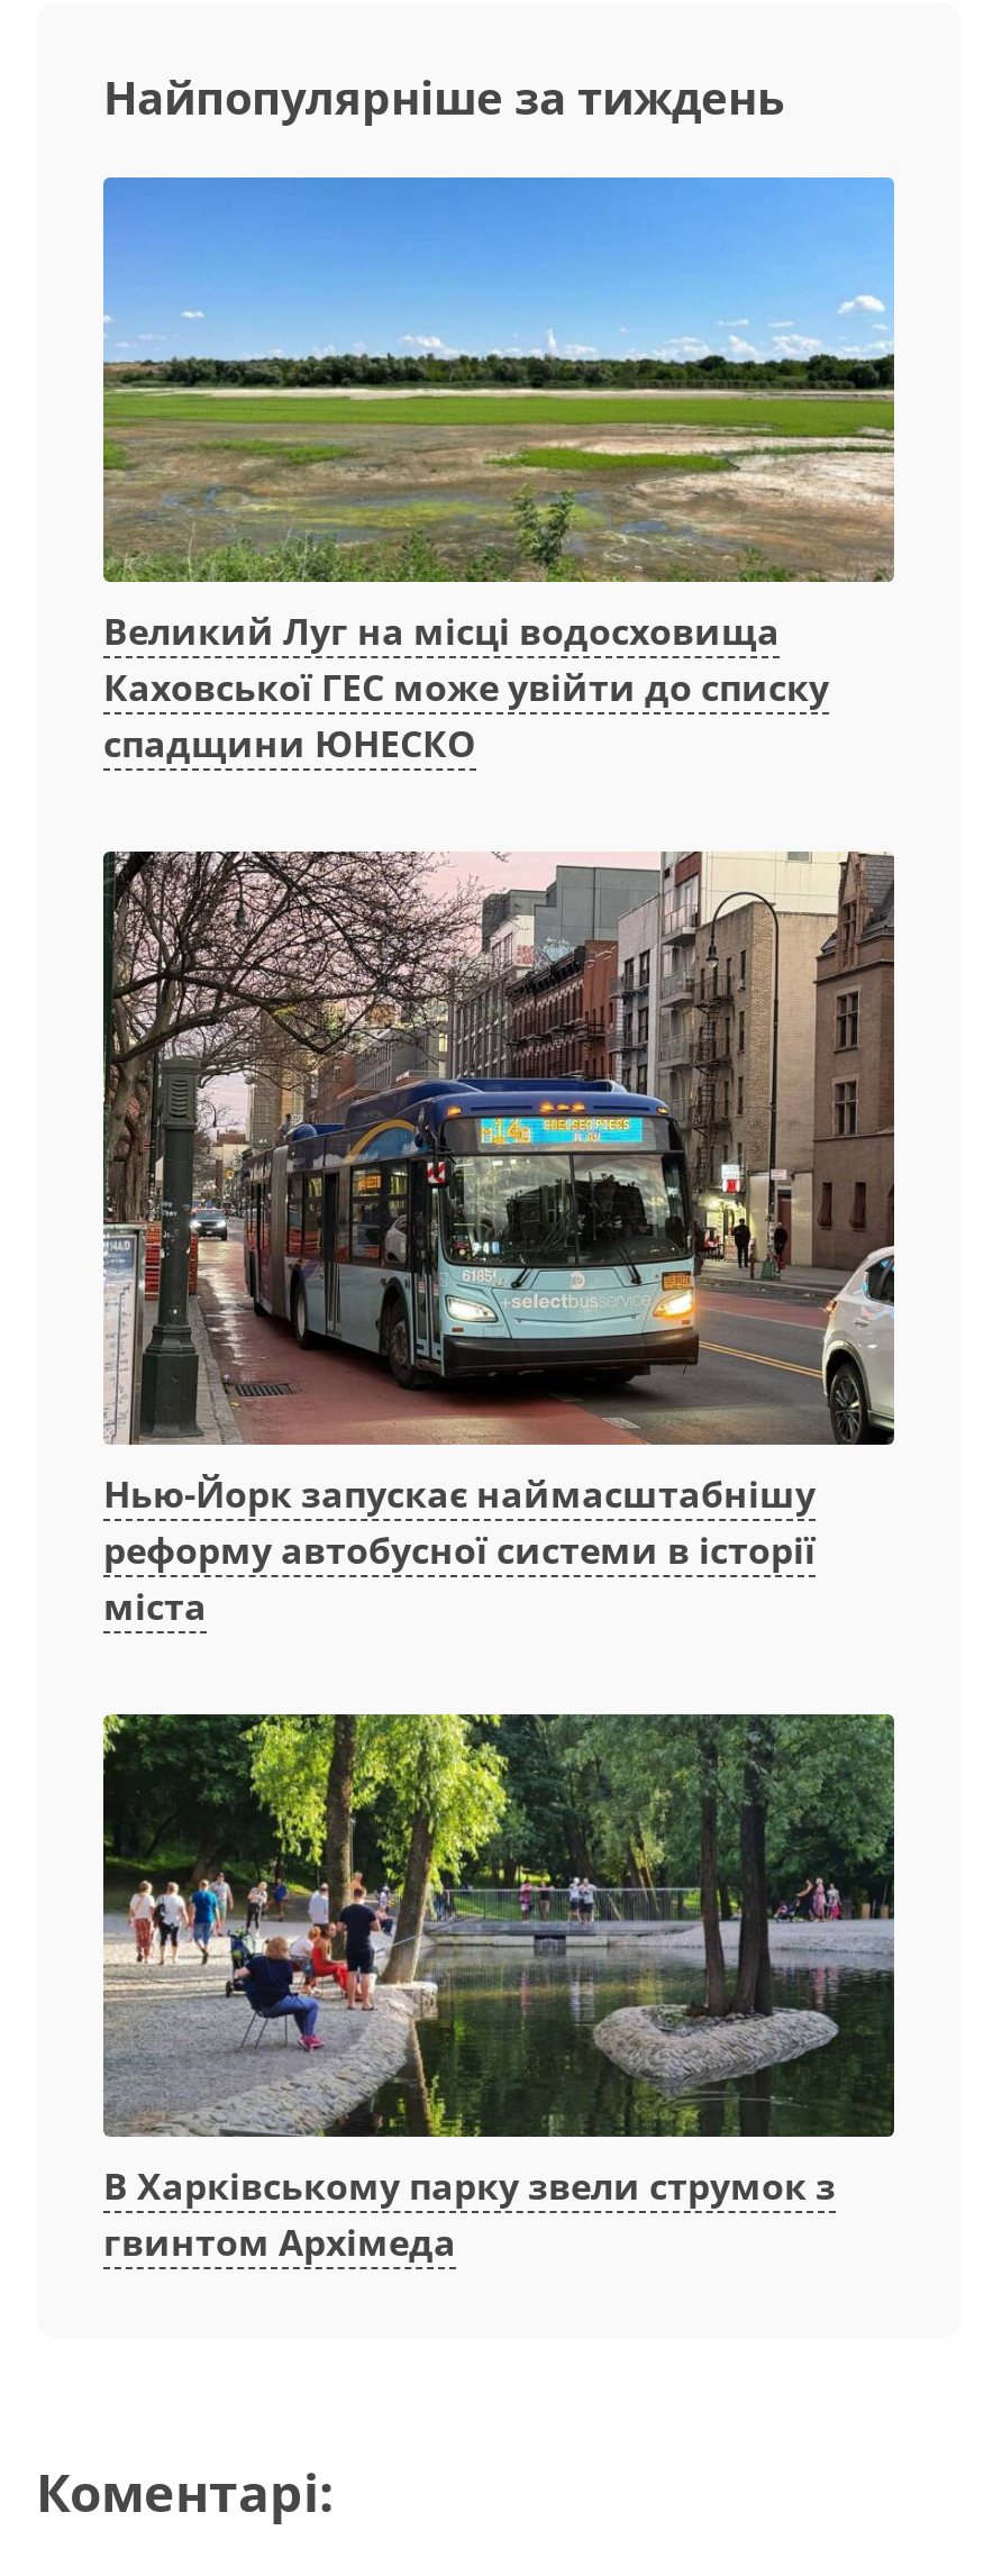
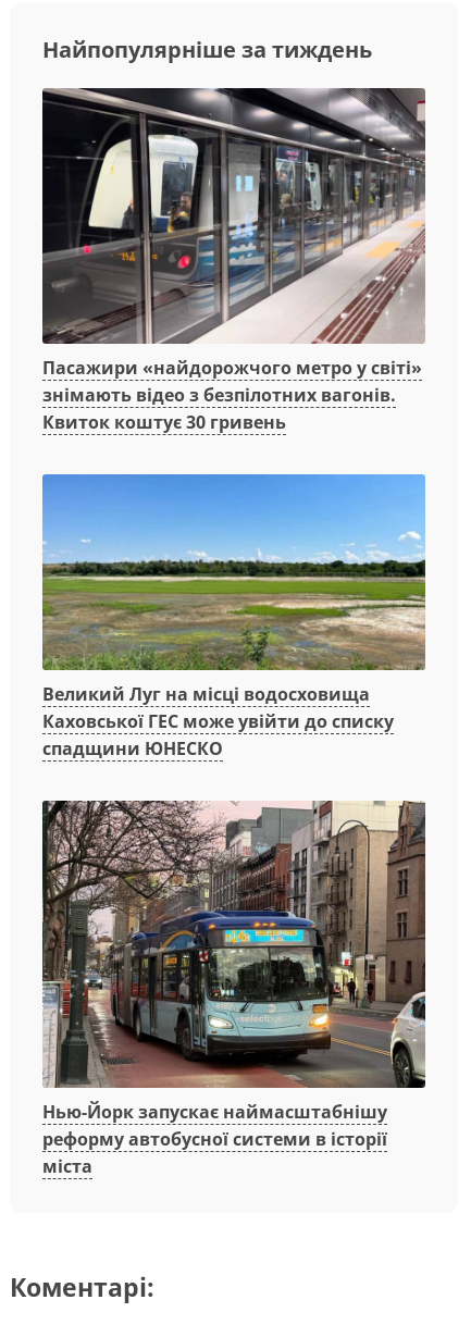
+ [image]
+ Пасажири «найдорожчого метро у світі»
+ знімають відео з безпілотних вагонів.
+ Квиток коштує 30 гривень

moved down: [image] | Великий Луг на місці водосховища | Каховської ГЕС може увійти до списку | спадщини ЮНЕСКО | Нью-Йорк запускає наймасштабнішу | реформу автобусної системи в історії | міста

- [image]
- В Харківському парку звели струмок з
- гвинтом Архімеда
